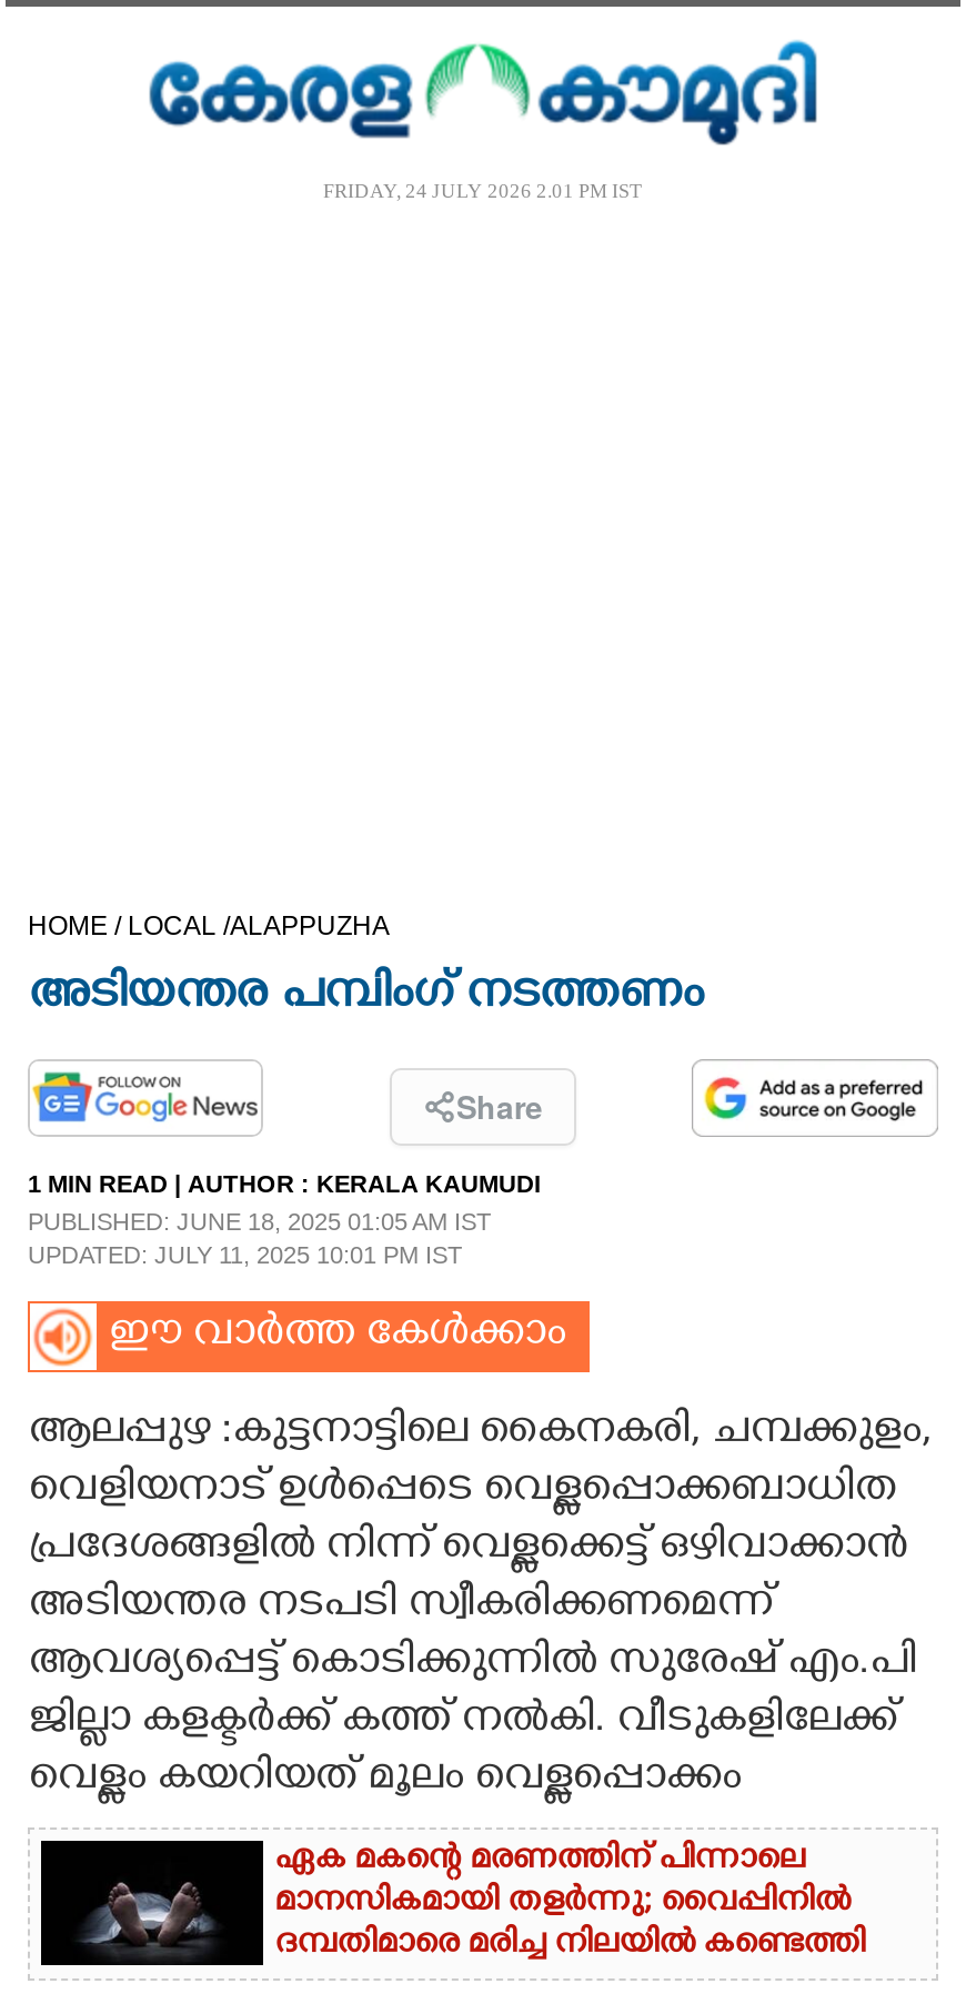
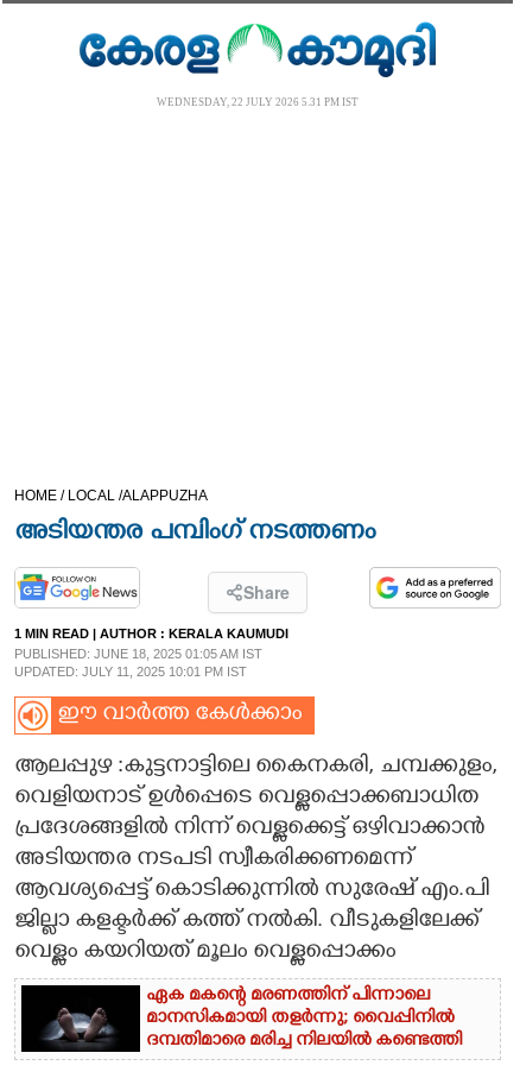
- FRIDAY, 24 JULY 2026 2.01 PM IST
+ WEDNESDAY, 22 JULY 2026 5.31 PM IST
